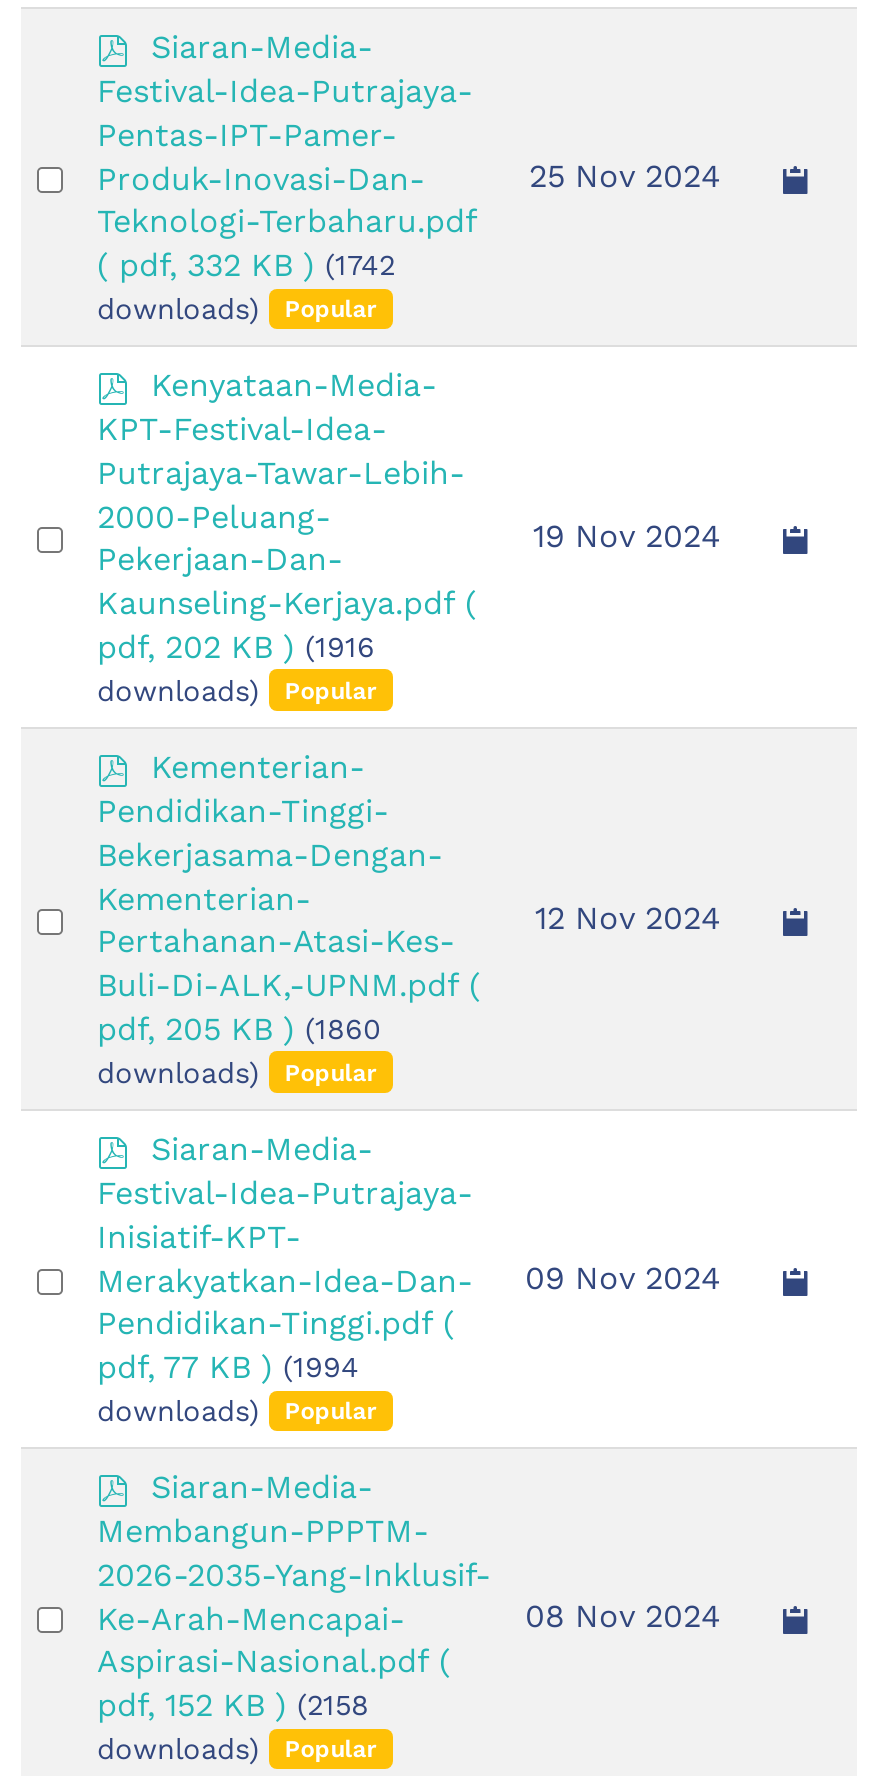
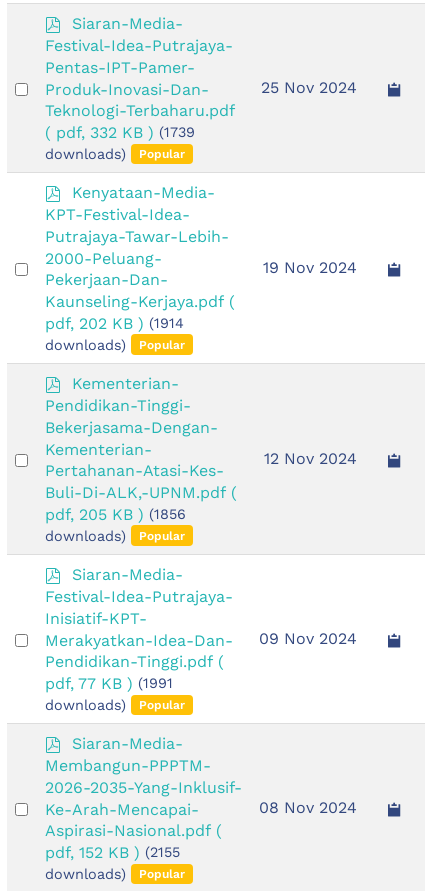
- ( pdf, 332 KB ) (1742
+ ( pdf, 332 KB ) (1739

- pdf, 202 KB ) (1916
+ pdf, 202 KB ) (1914

- pdf, 205 KB ) (1860
+ pdf, 205 KB ) (1856

- pdf, 77 KB ) (1994
+ pdf, 77 KB ) (1991

- pdf, 152 KB ) (2158
+ pdf, 152 KB ) (2155
